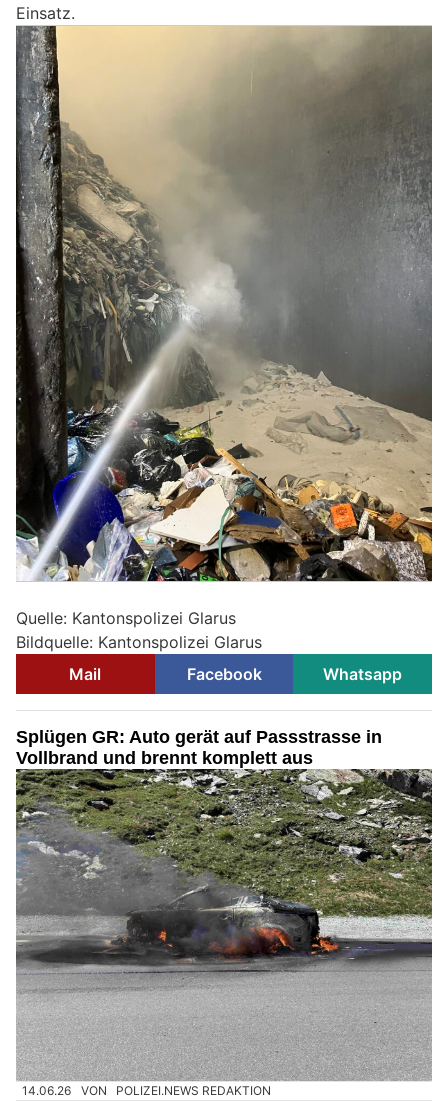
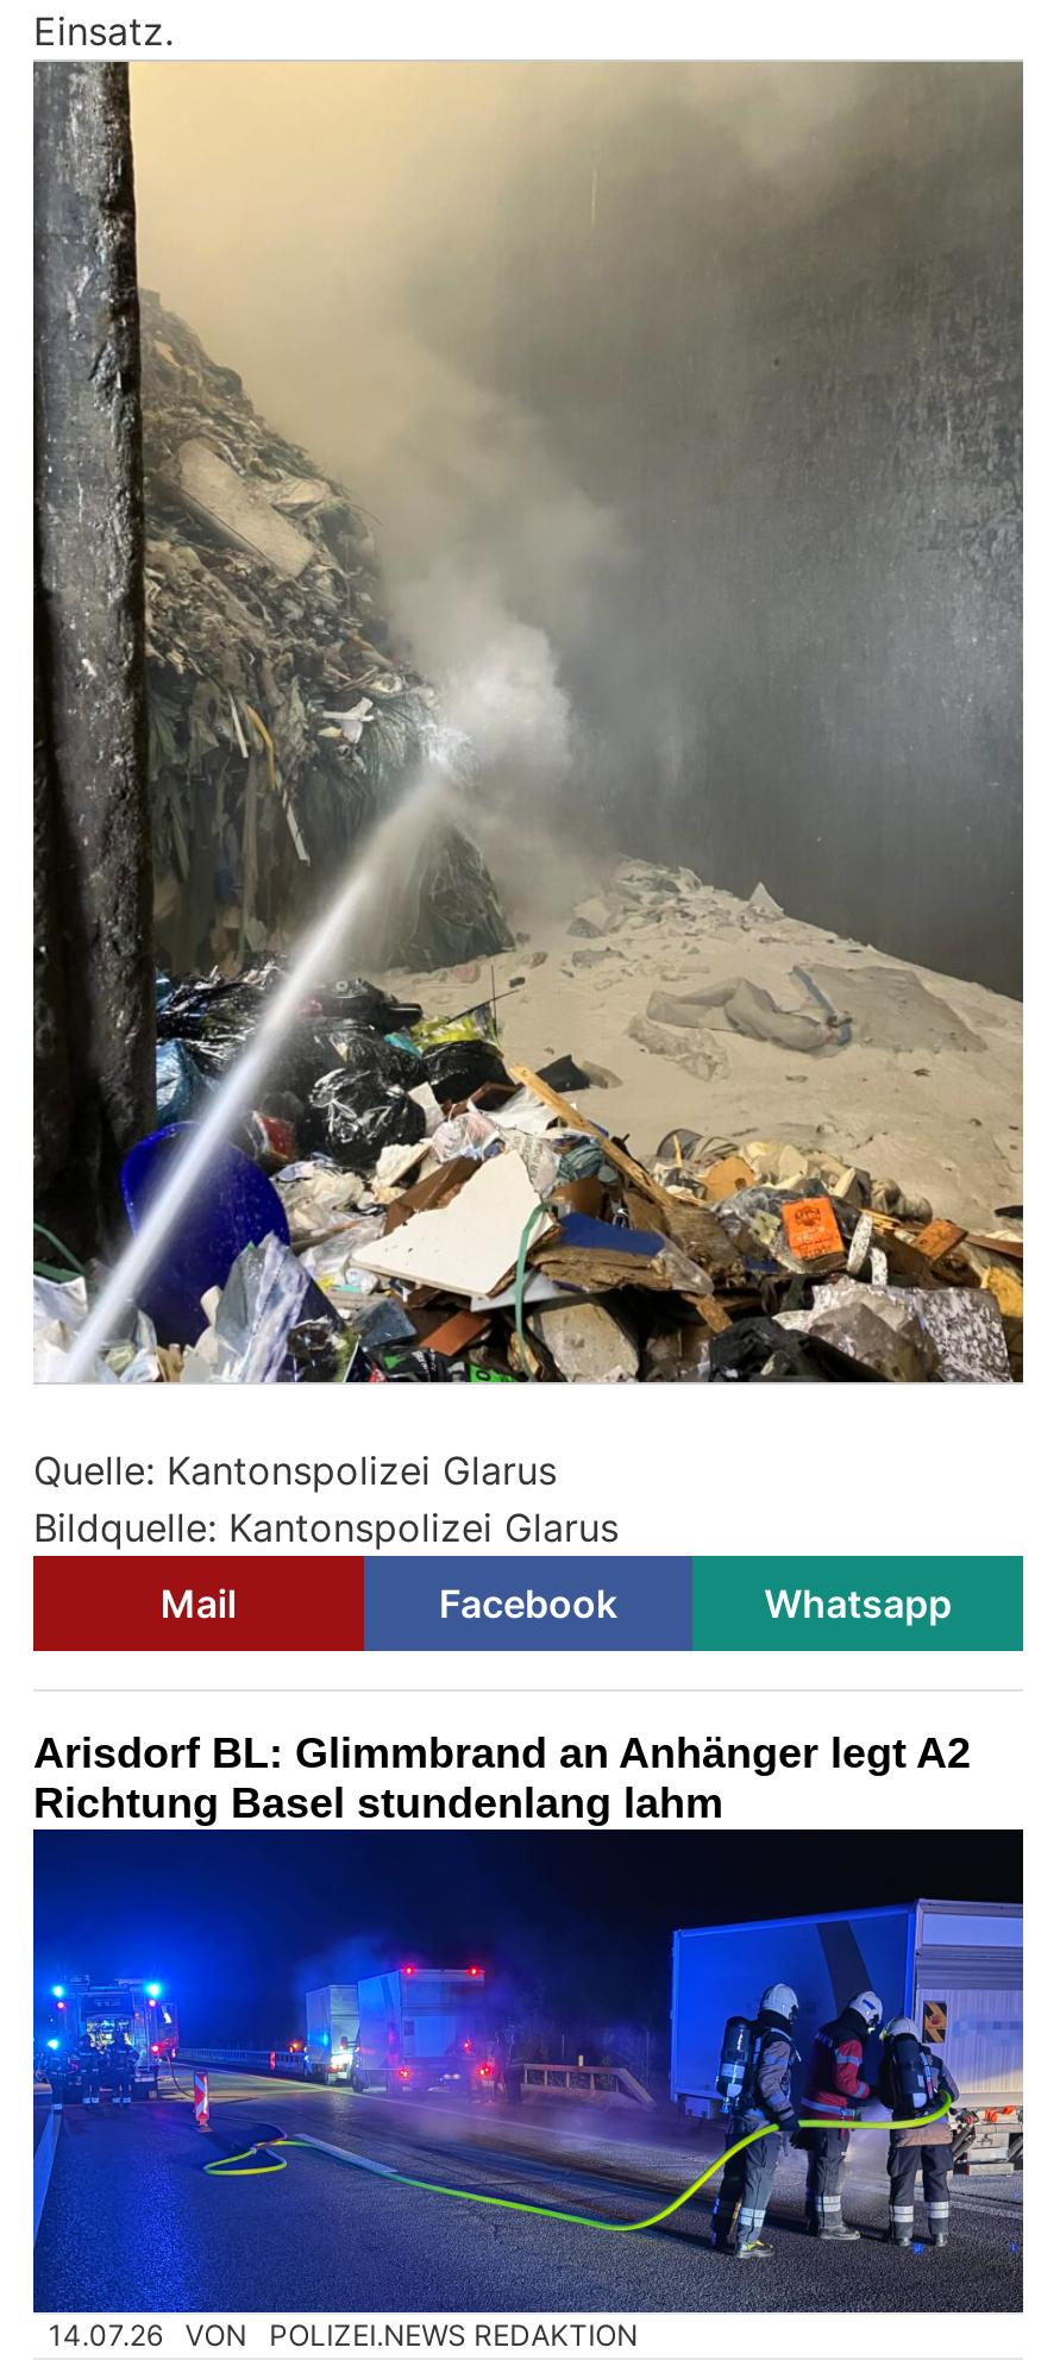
- Splügen GR: Auto gerät auf Passstrasse in
- Vollbrand und brennt komplett aus
+ Arisdorf BL: Glimmbrand an Anhänger legt A2
+ Richtung Basel stundenlang lahm

- [image]
- 14.06.26 VON POLIZEI.NEWS REDAKTION
+ [image]
+ 14.07.26 VON POLIZEI.NEWS REDAKTION
